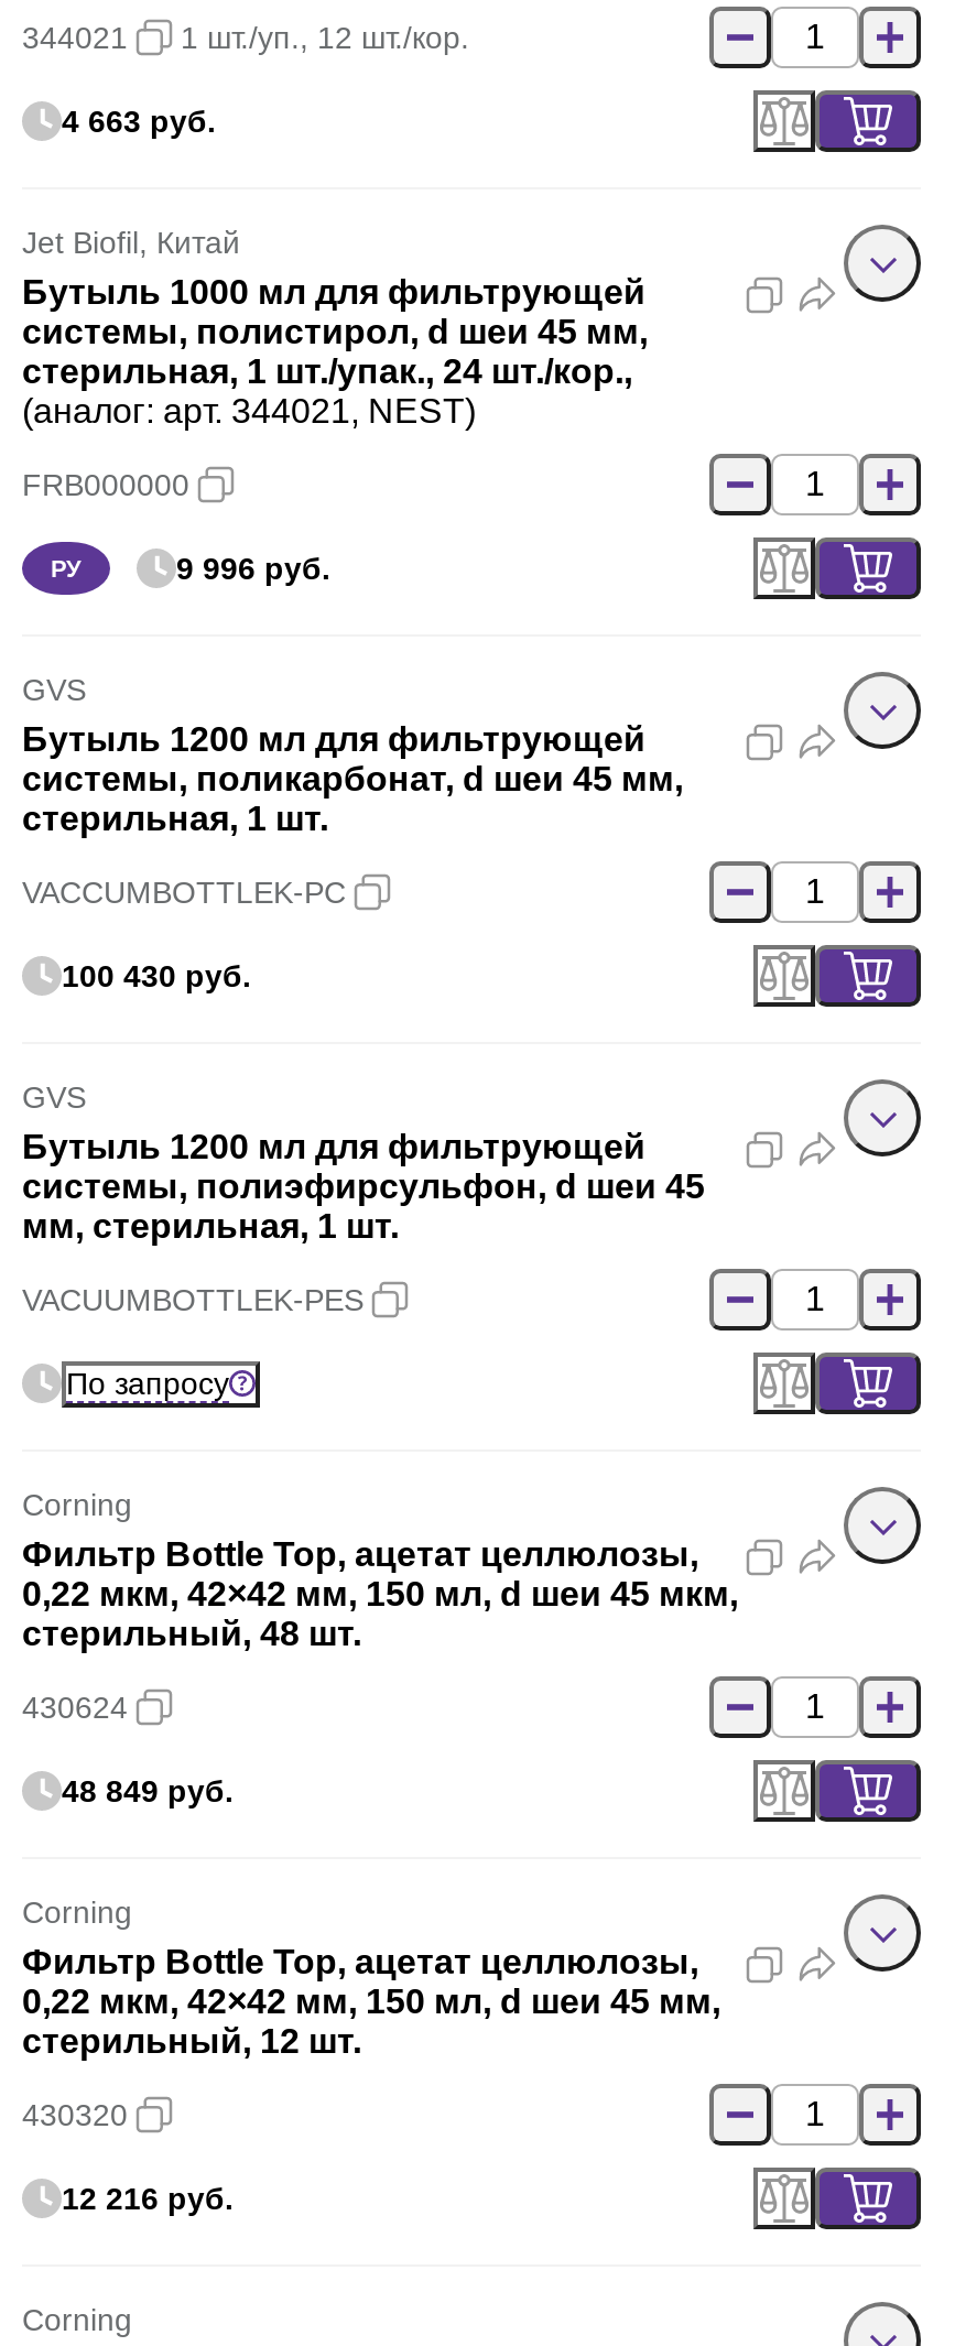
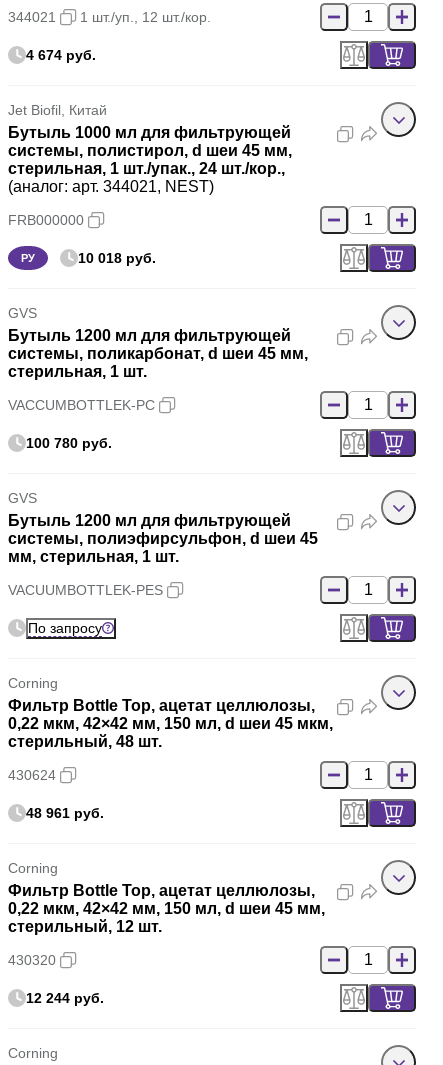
- 4 663 руб.
+ 4 674 руб.

- 9 996 руб.
+ 10 018 руб.

- 100 430 руб.
+ 100 780 руб.

- 48 849 руб.
+ 48 961 руб.

- 12 216 руб.
+ 12 244 руб.
